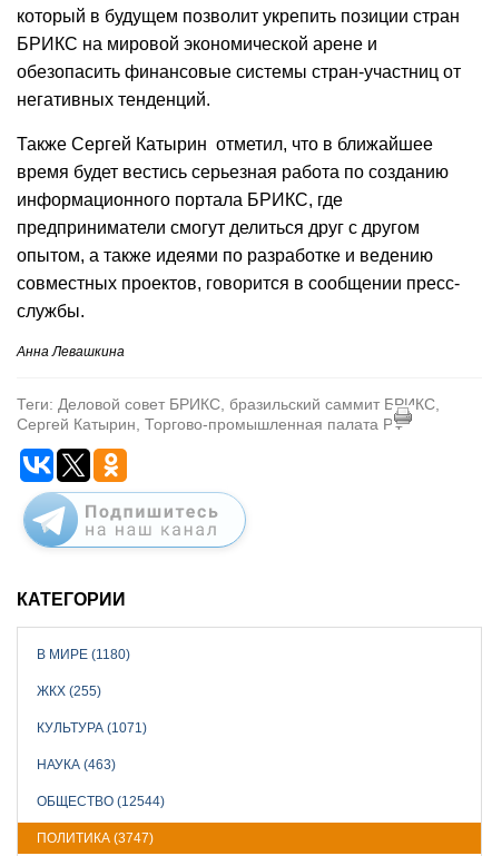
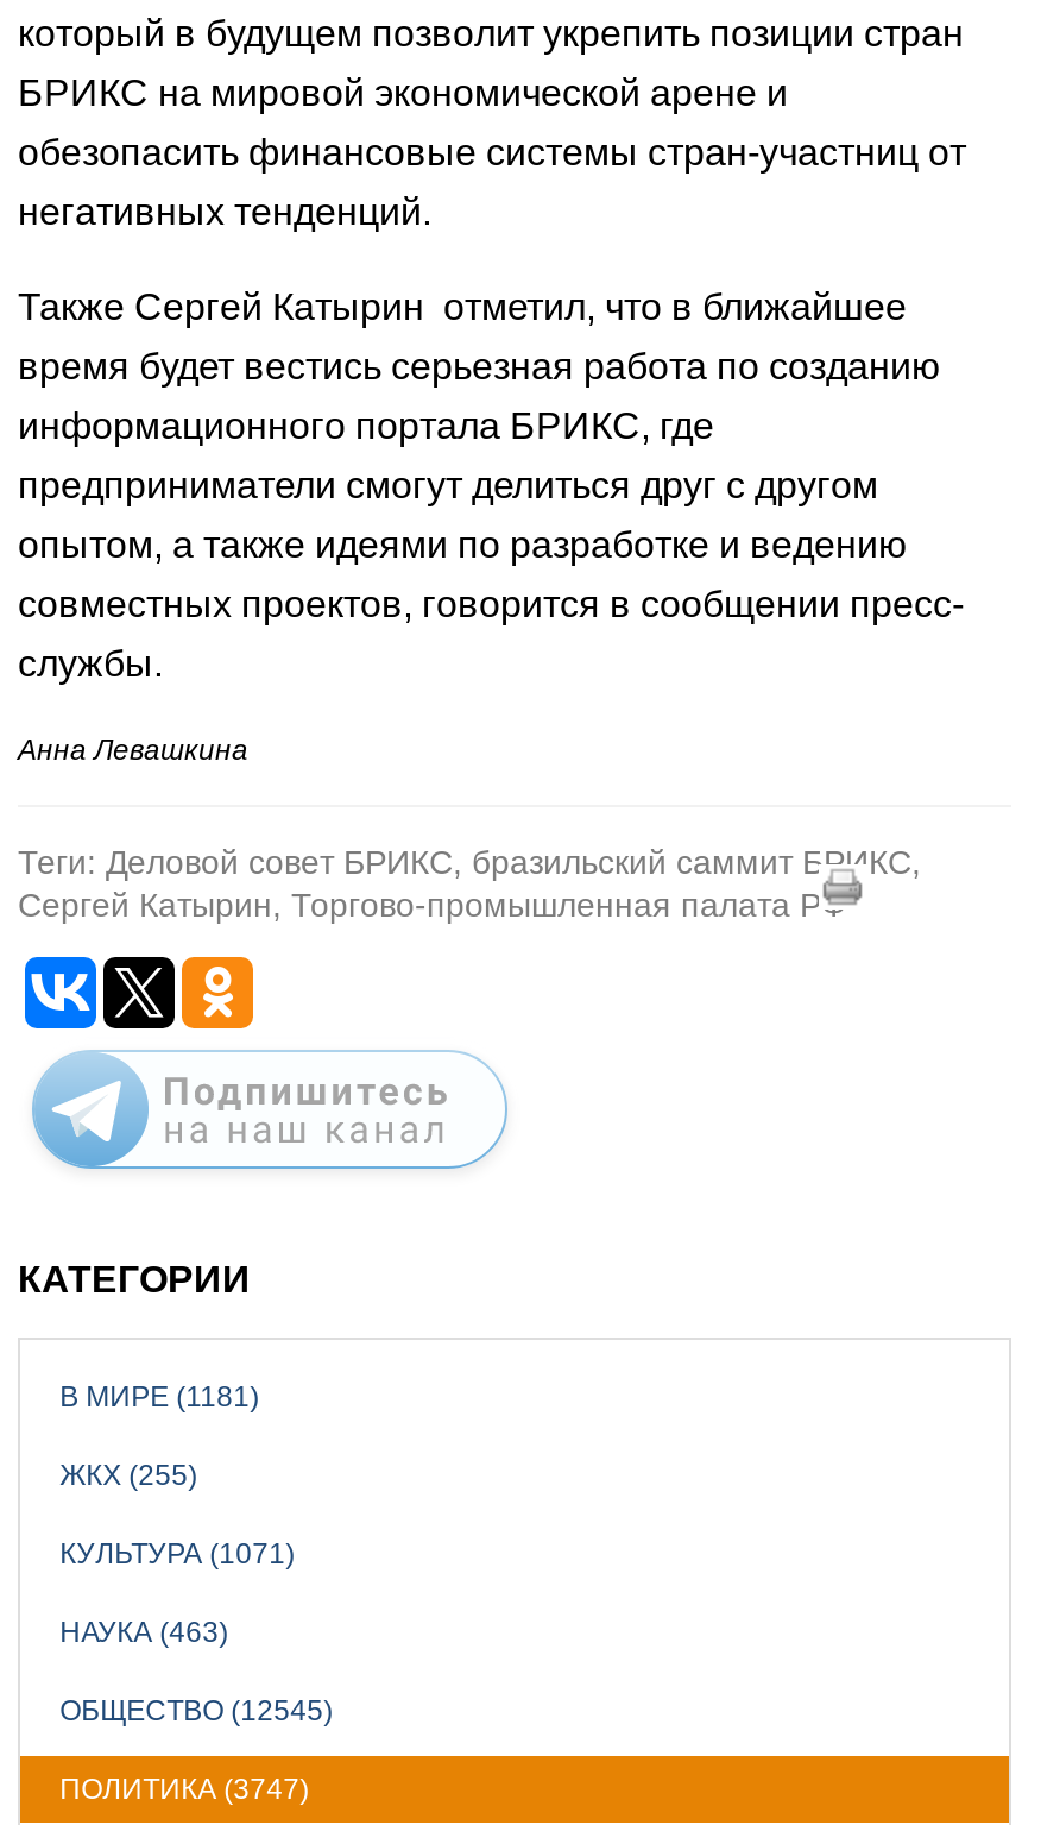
- В МИРЕ (1180)
+ В МИРЕ (1181)

- ОБЩЕСТВО (12544)
+ ОБЩЕСТВО (12545)
